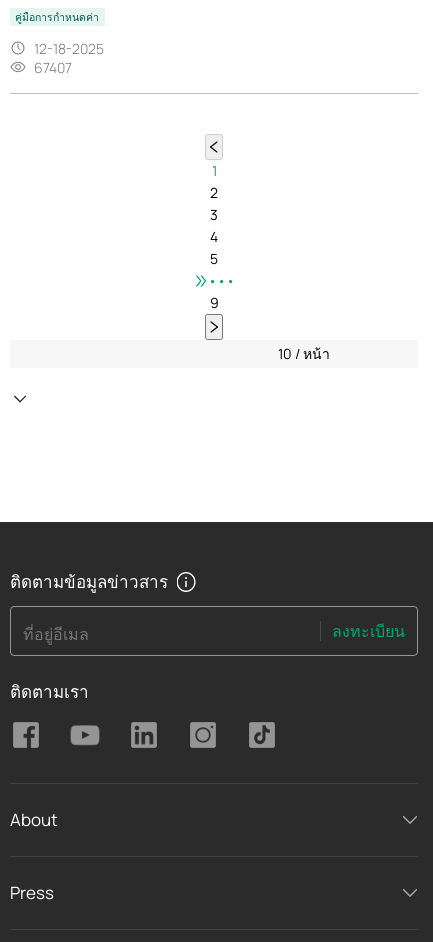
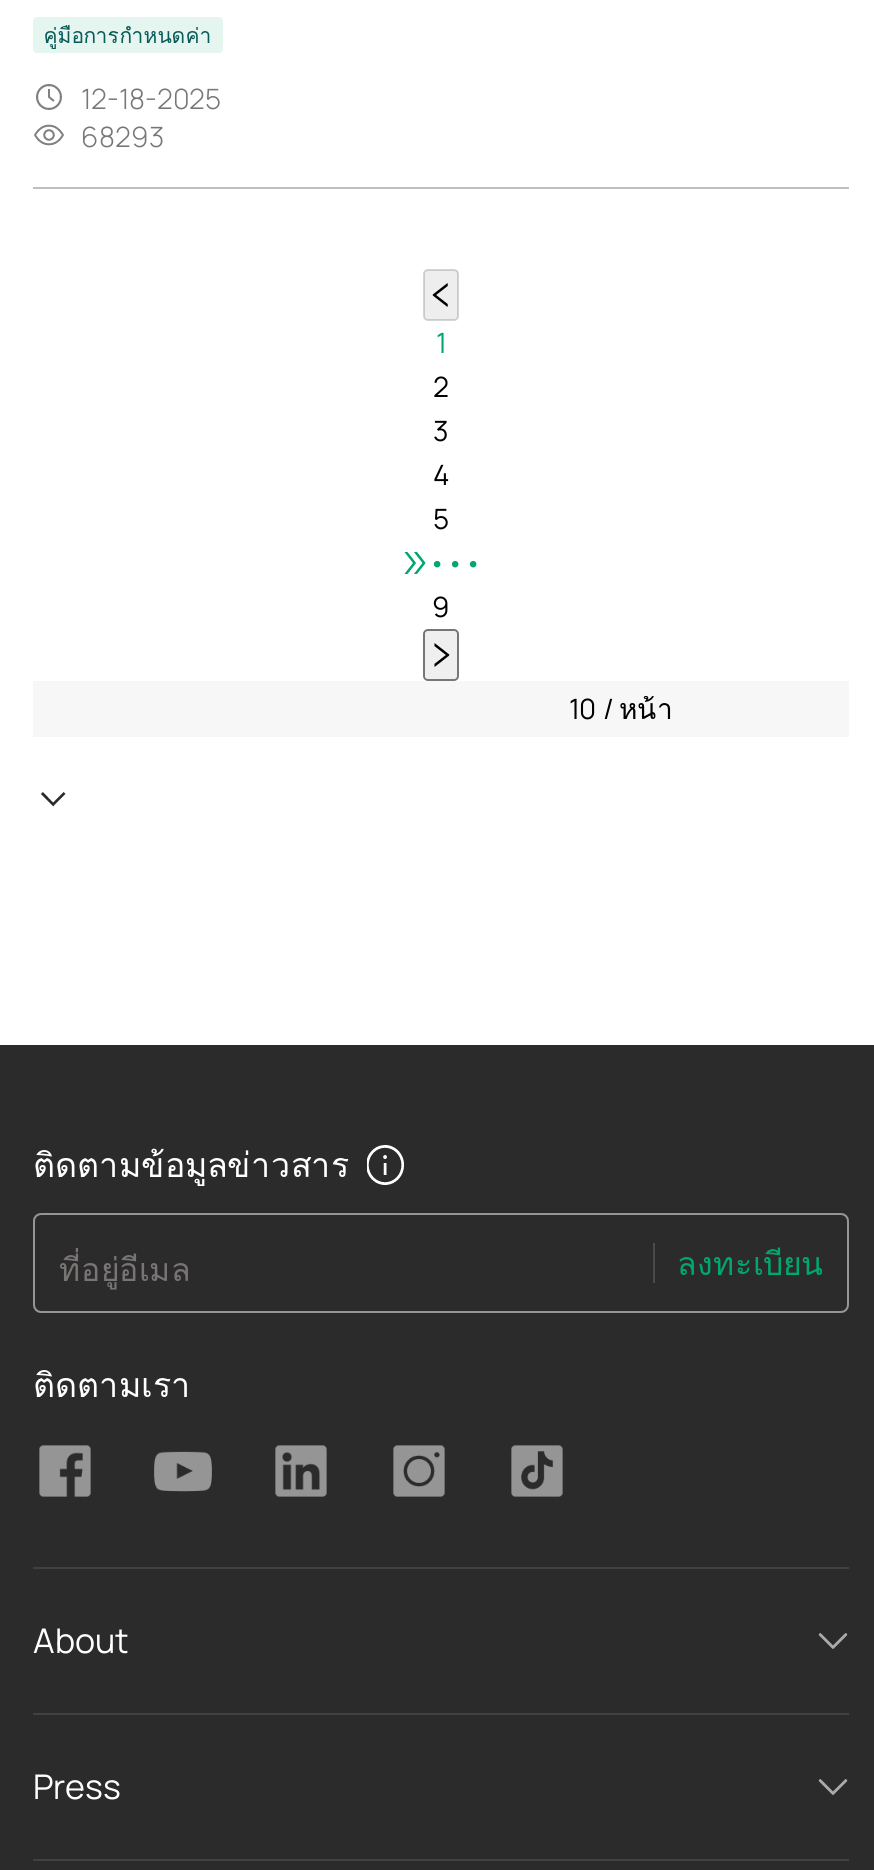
- 67407
+ 68293
